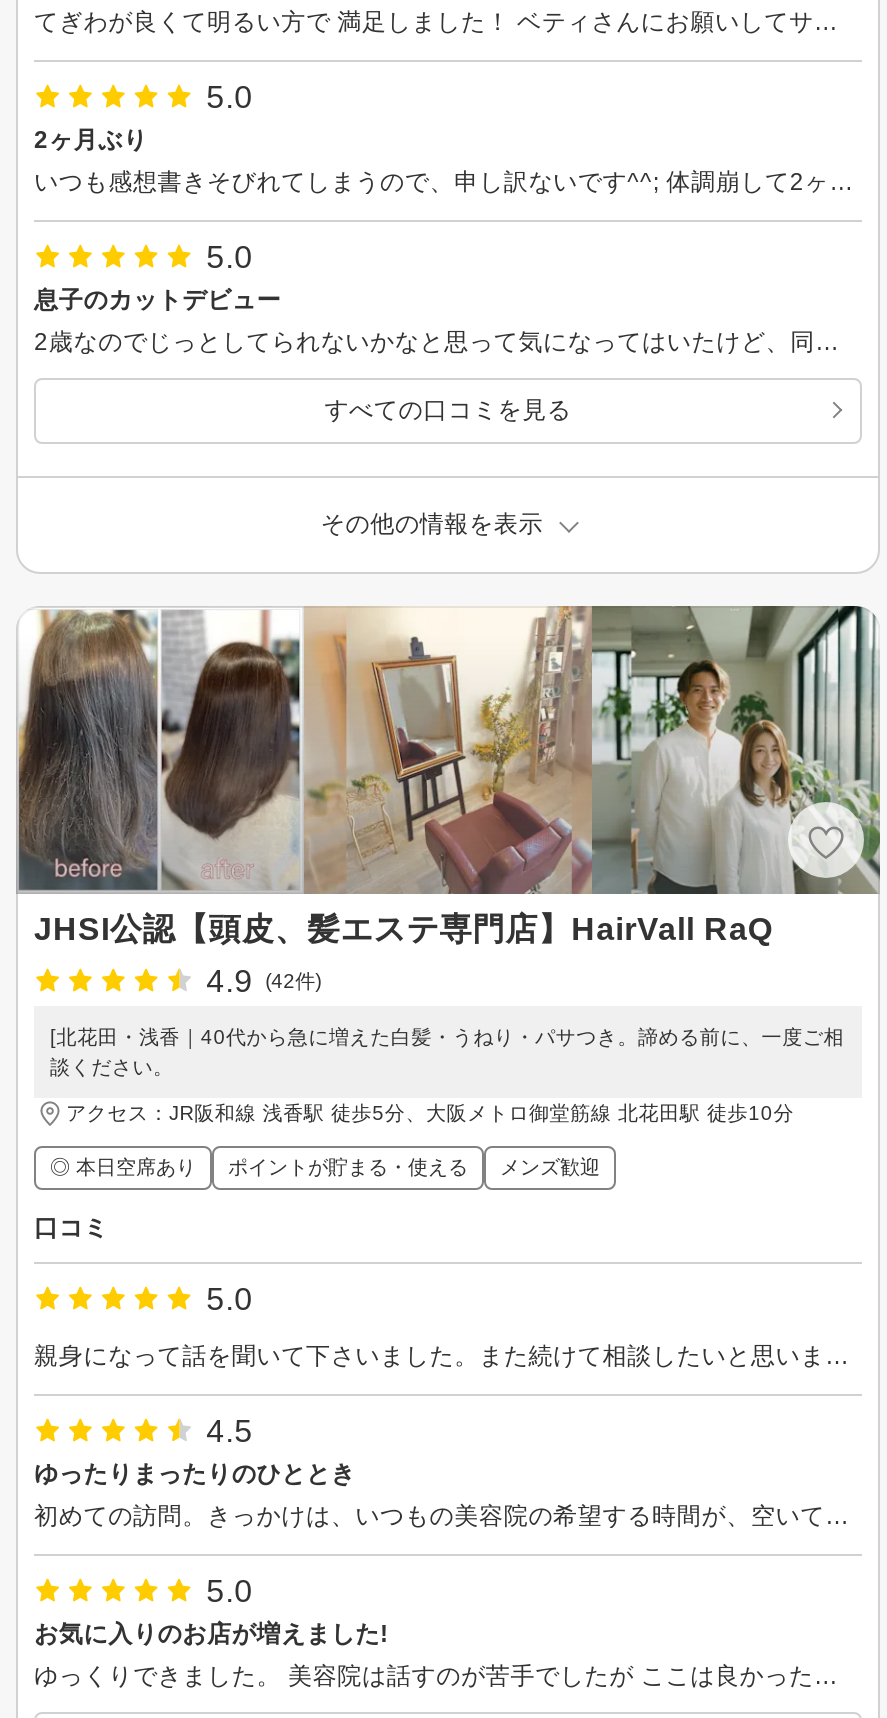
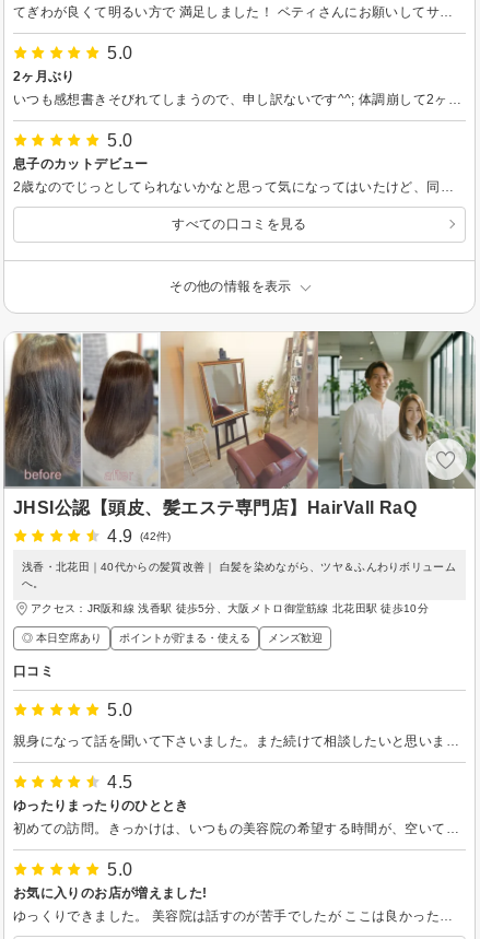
- [北花田・浅香｜40代から急に増えた白髪・うねり・パサつき。諦める前に、一度ご相
- 談ください。
+ 浅香・北花田｜40代からの髪質改善｜ 白髪を染めながら、ツヤ＆ふんわりボリューム
+ へ。
